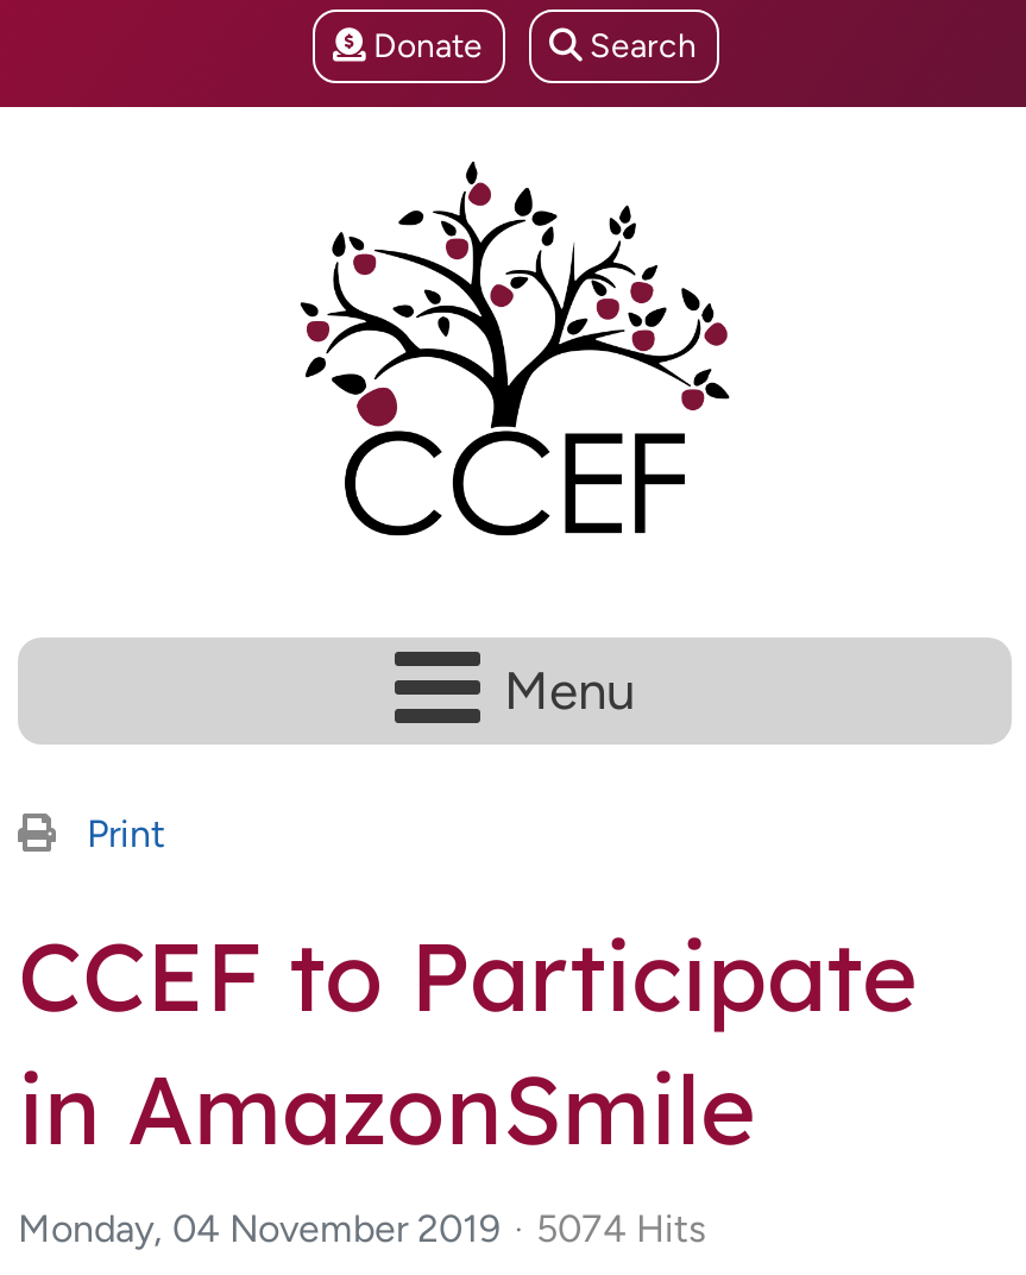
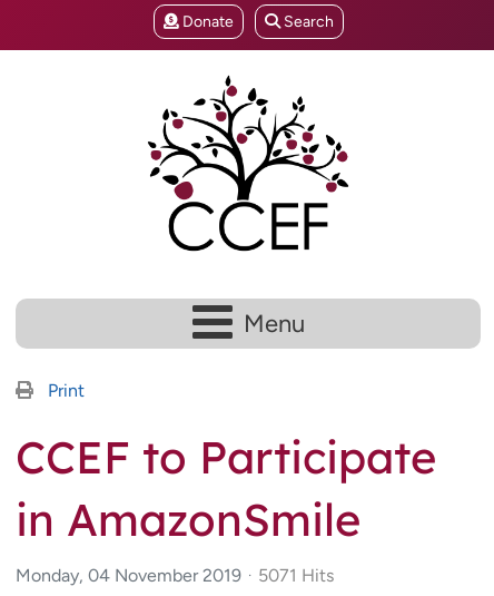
- Monday, 04 November 2019 5074 Hits
+ Monday, 04 November 2019 5071 Hits
